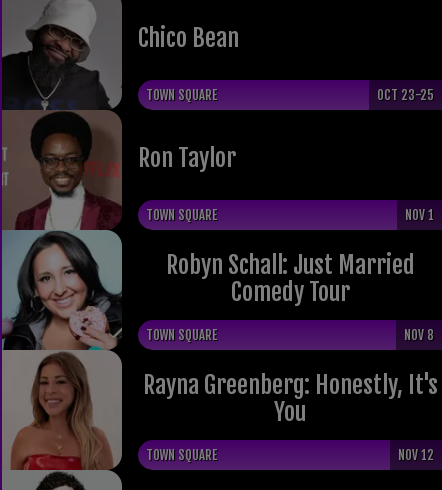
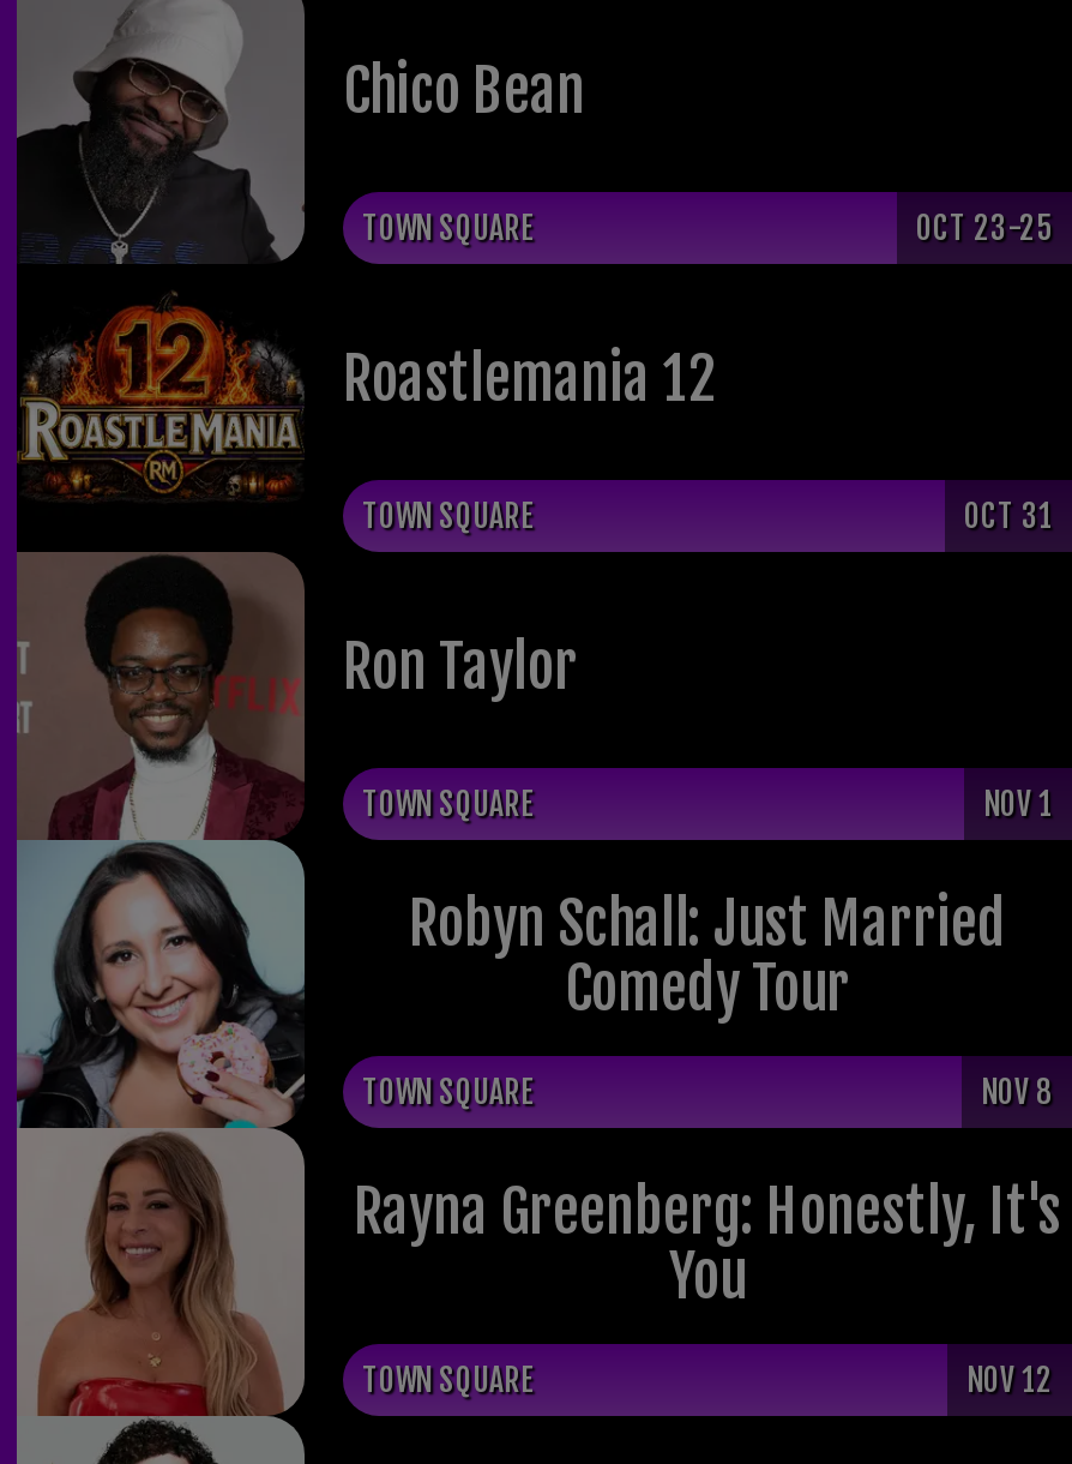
+ [image]
+ Roastlemania 12
+ TOWN SQUARE
+ OCT 31
